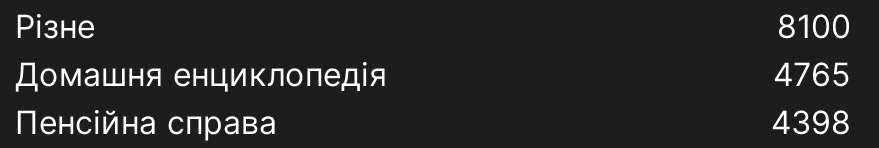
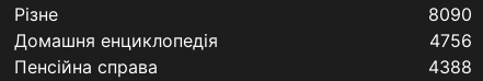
- 8100
+ 8090

- 4765
+ 4756

- 4398
+ 4388
